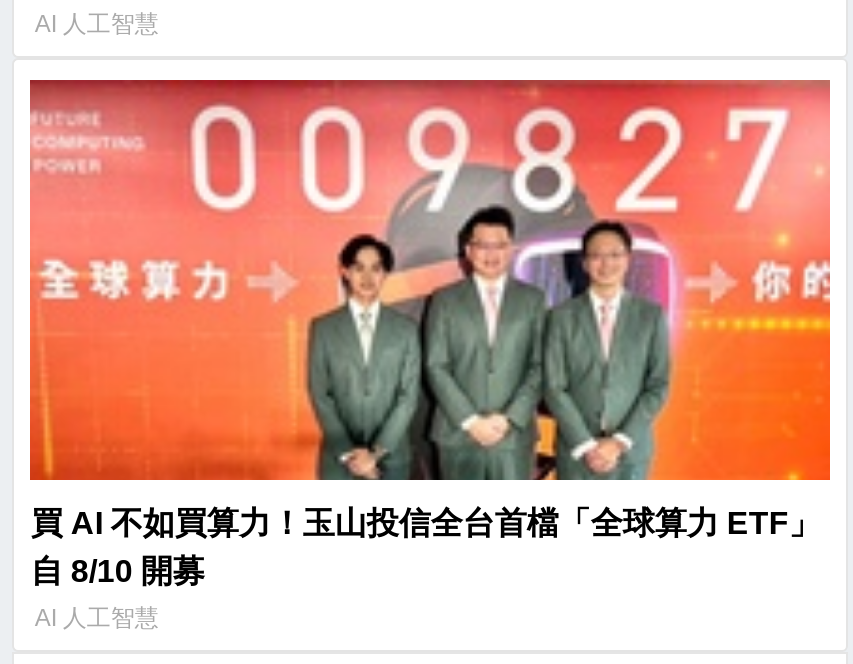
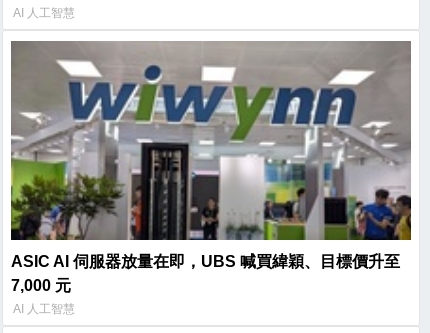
- [image]
- 買 AI 不如買算力！玉山投信全台首檔「全球算力 ETF」
- 自 8/10 開募
+ [image]
+ ASIC AI 伺服器放量在即，UBS 喊買緯穎、目標價升至
+ 7,000 元
